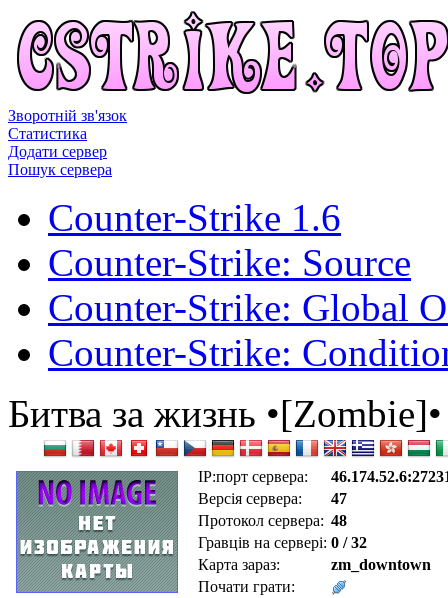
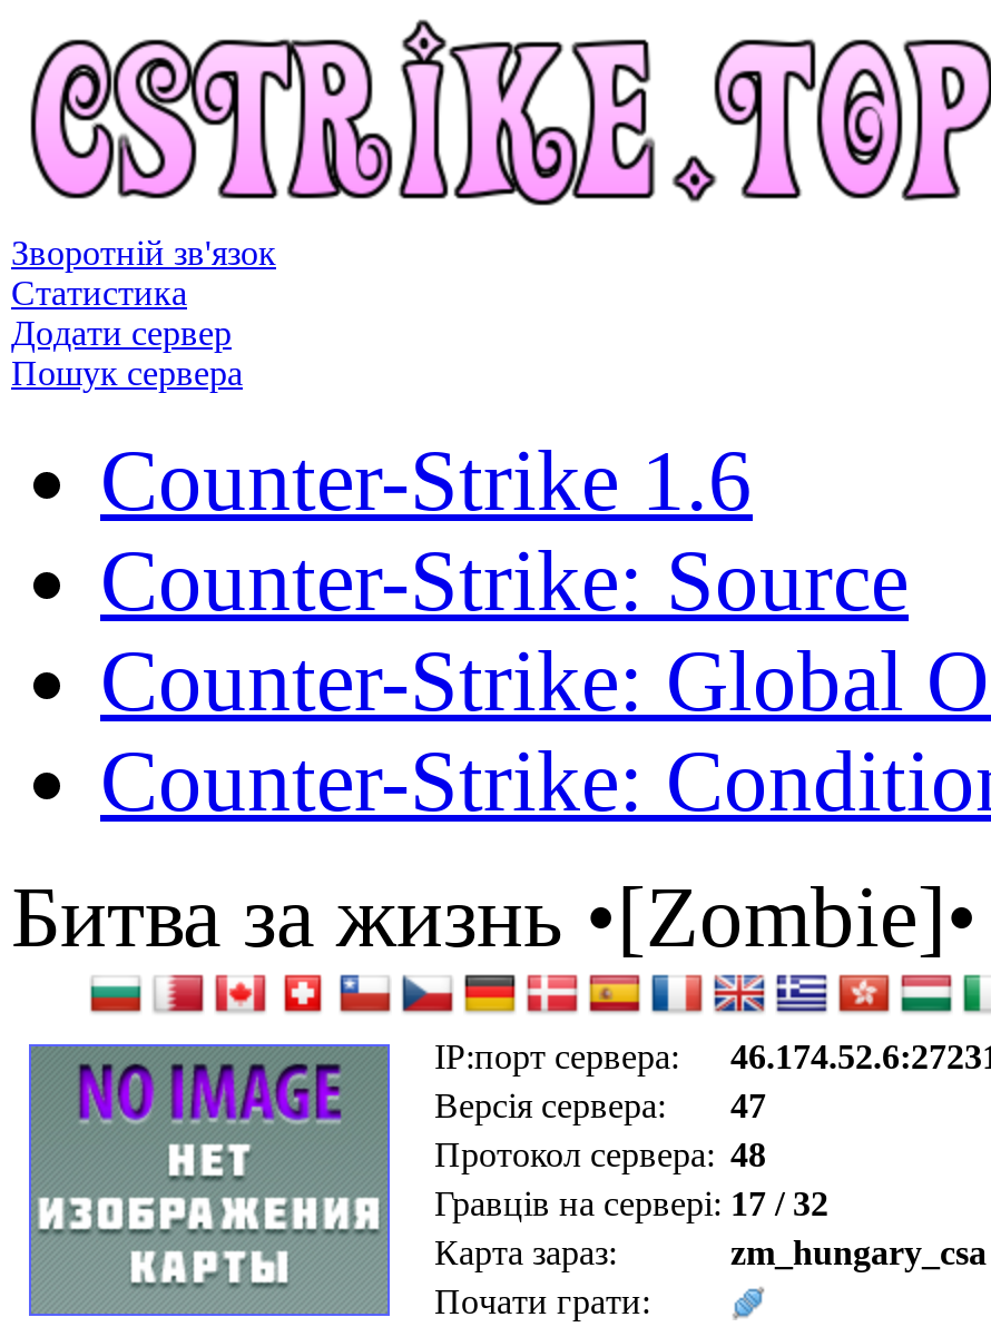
- Гравців на сервері: 0 / 32
+ Гравців на сервері: 17 / 32

- zm_downtown
+ zm_hungary_csa
